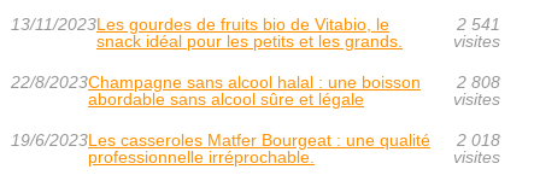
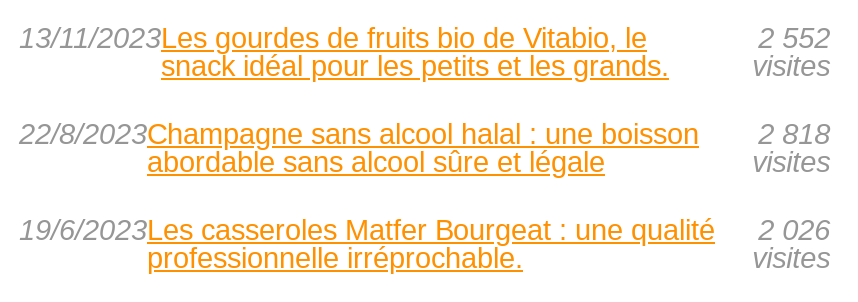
- 2 541
+ 2 552

- 22/8/2023Champagne sans alcool halal : une boisson 2 808
+ 22/8/2023Champagne sans alcool halal : une boisson 2 818

- 19/6/2023Les casseroles Matfer Bourgeat : une qualité 2 018
+ 19/6/2023Les casseroles Matfer Bourgeat : une qualité 2 026
